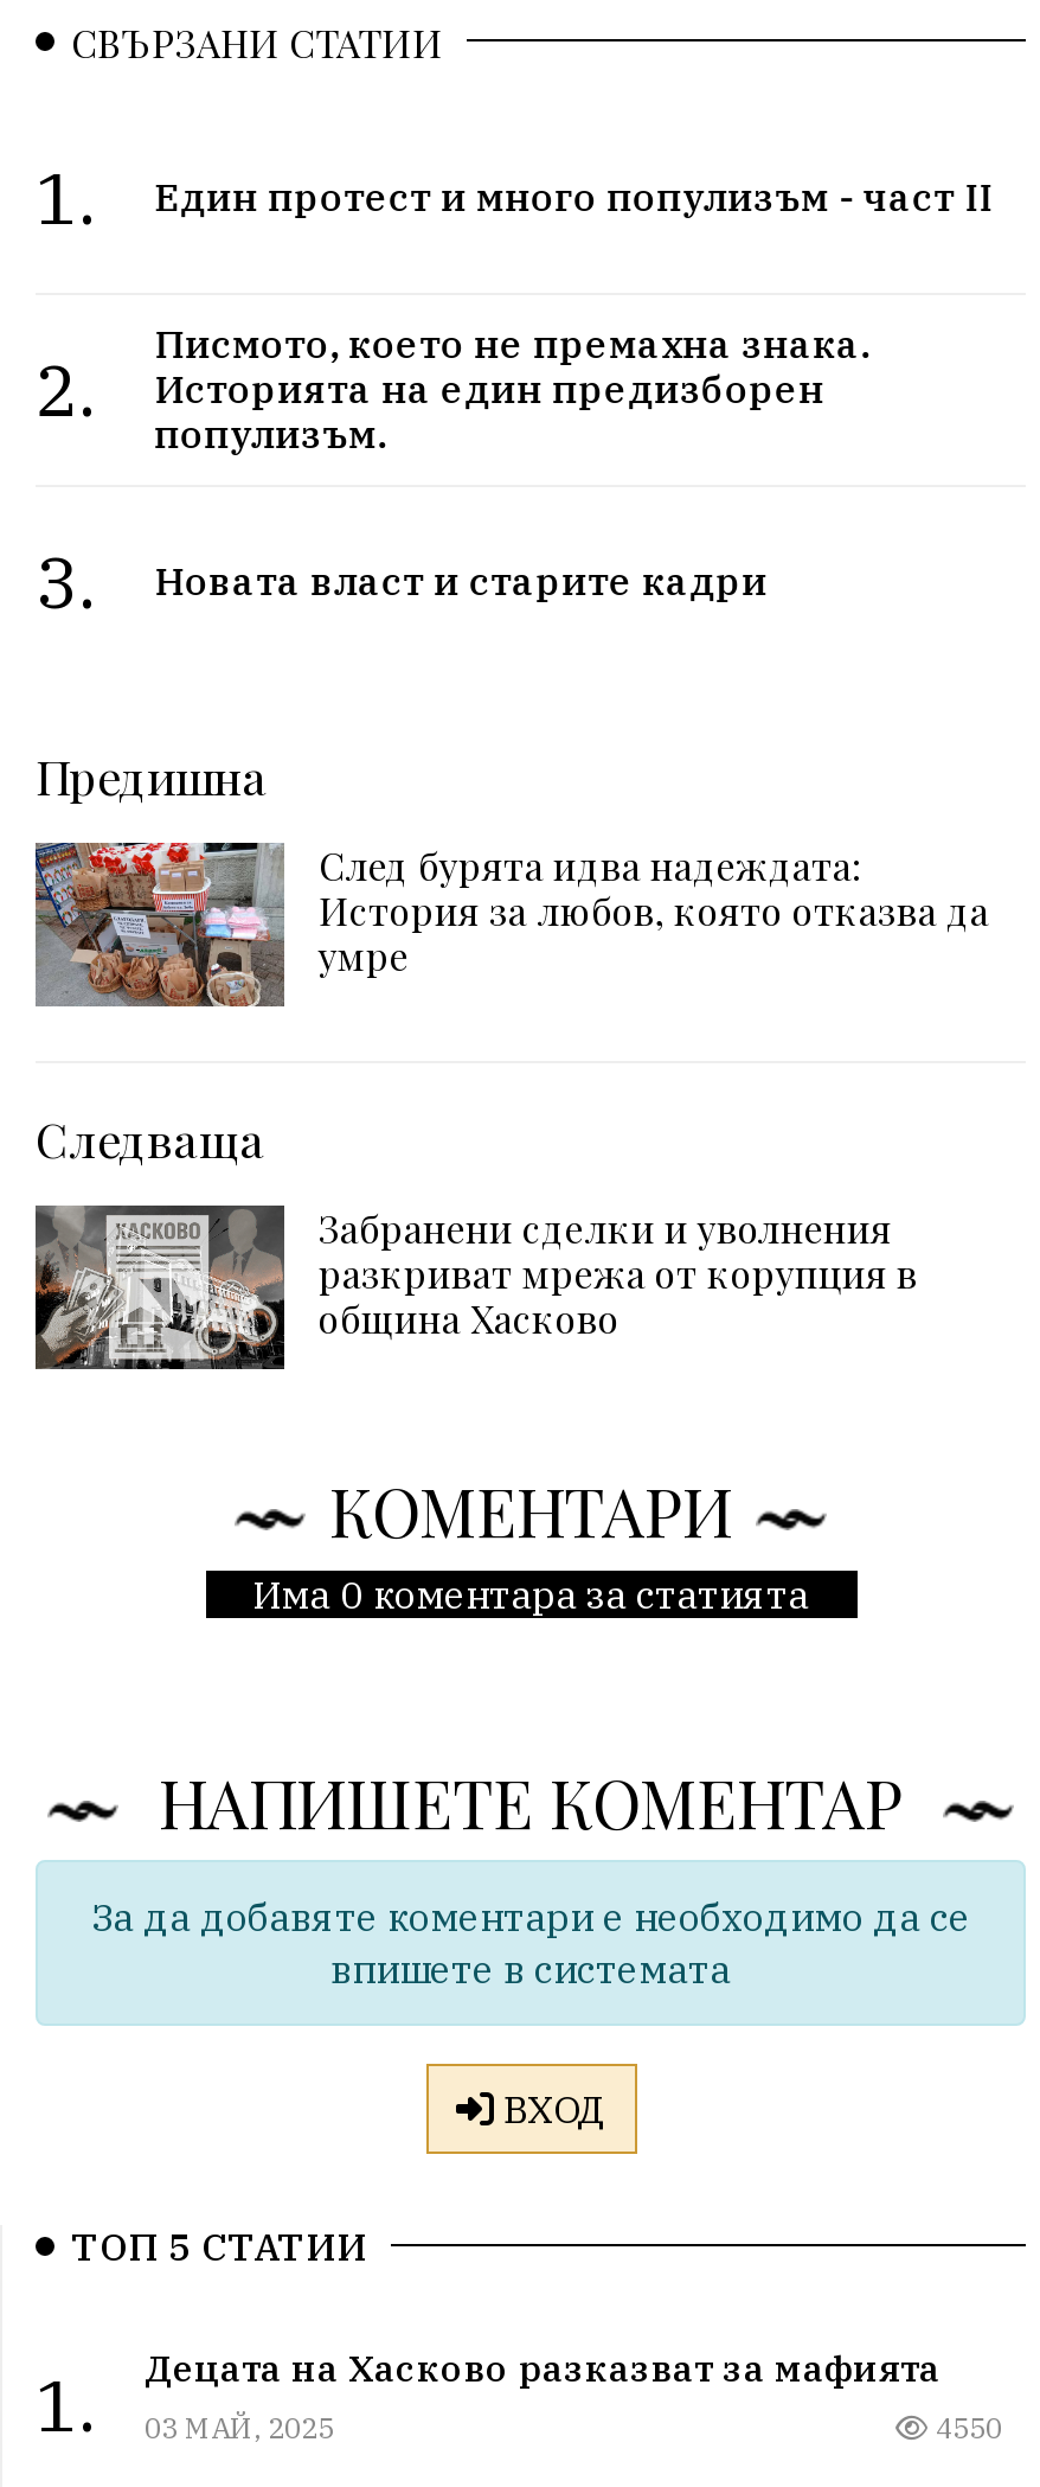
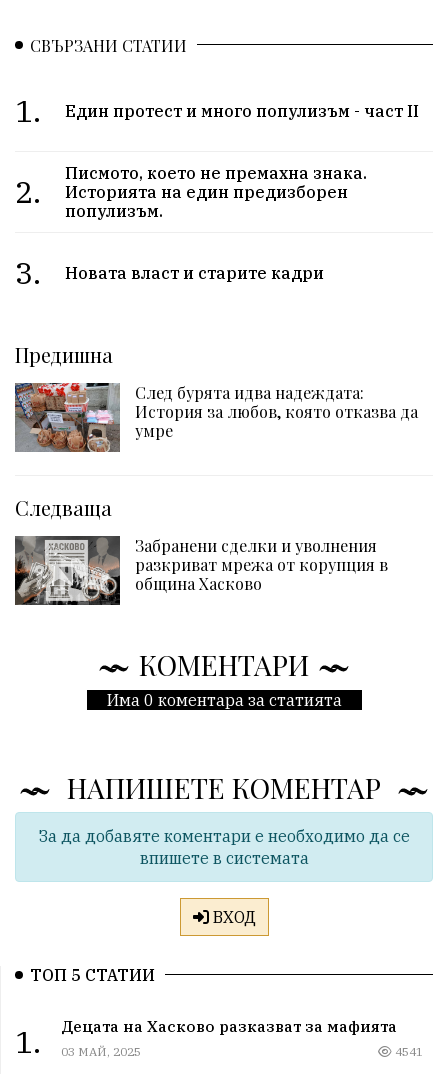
- 4550
+ 4541
